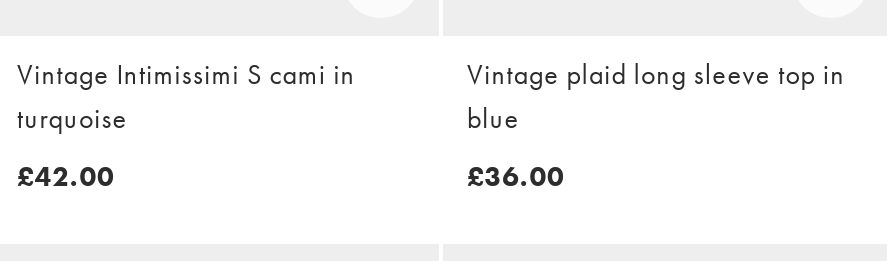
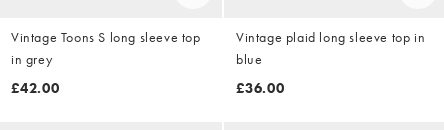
- Vintage Intimissimi S cami in
- turquoise
+ Vintage Toons S long sleeve top
+ in grey
